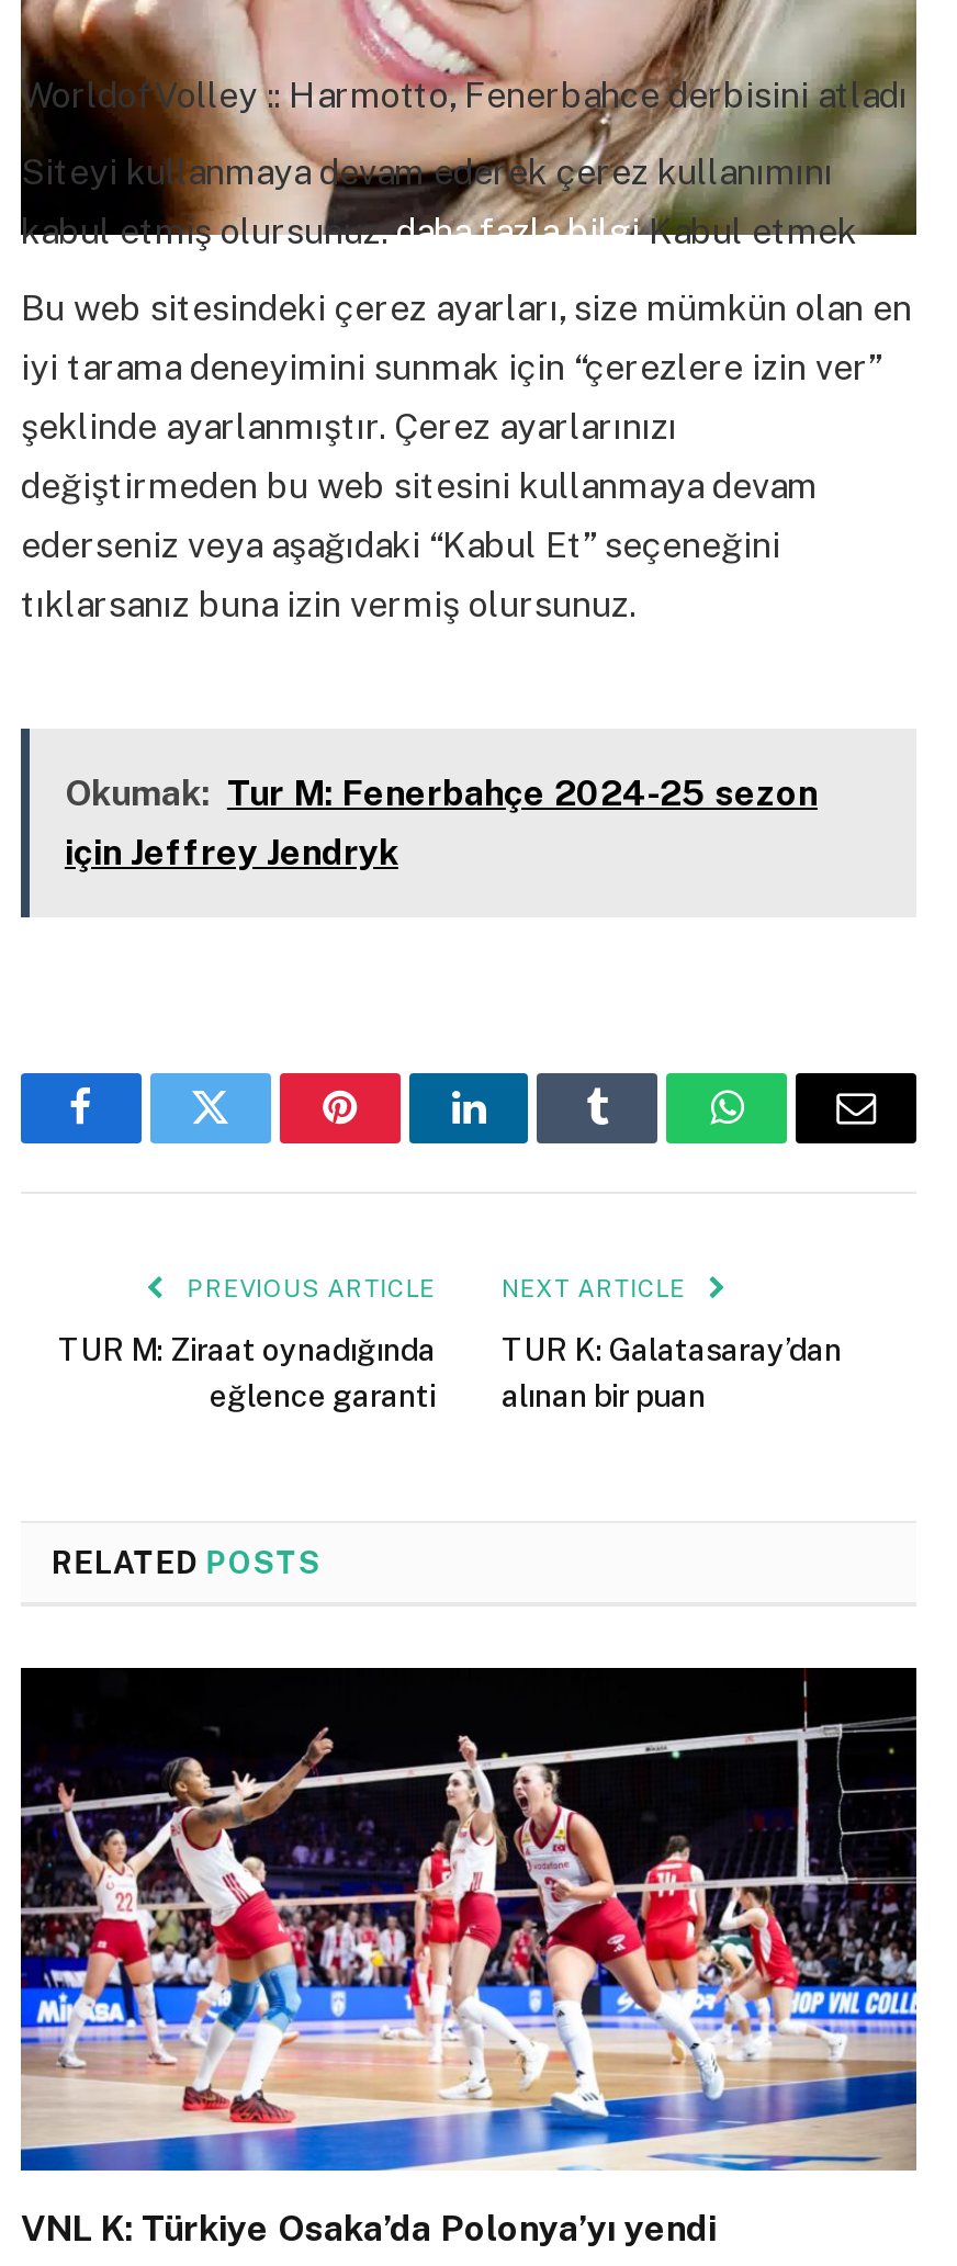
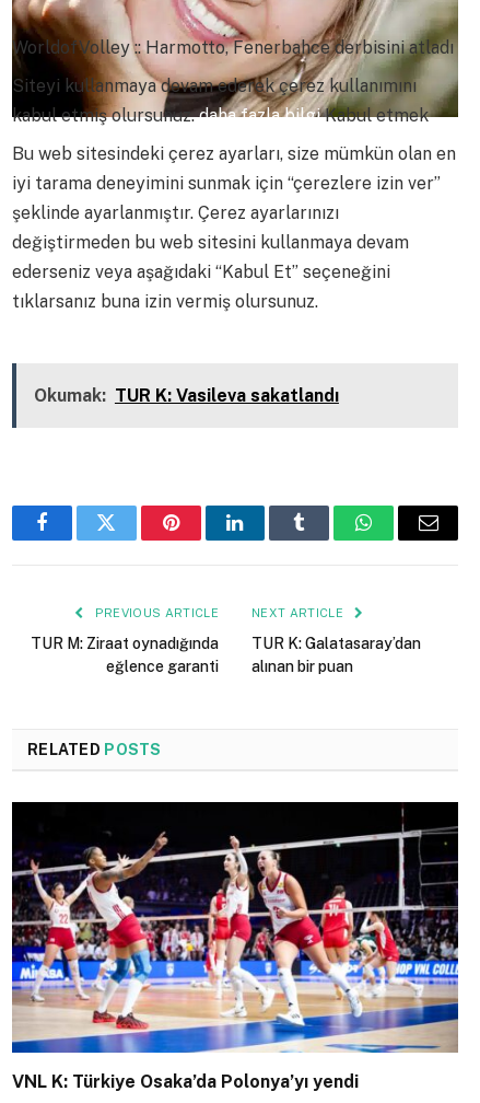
- Okumak: Tur M: Fenerbahçe 2024-25 sezon
- için Jeffrey Jendryk
+ Okumak: TUR K: Vasileva sakatlandı
